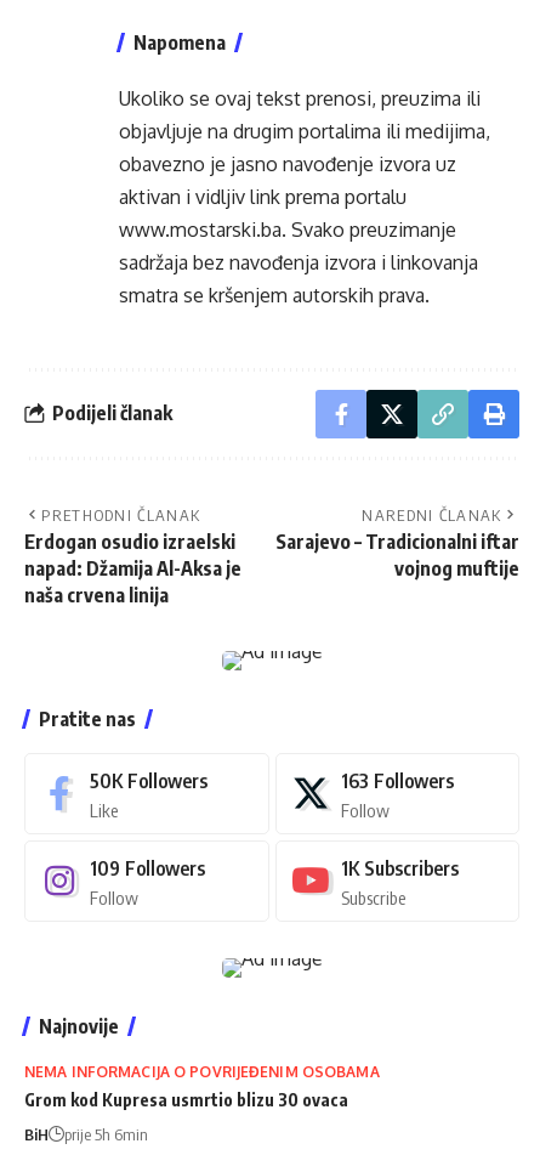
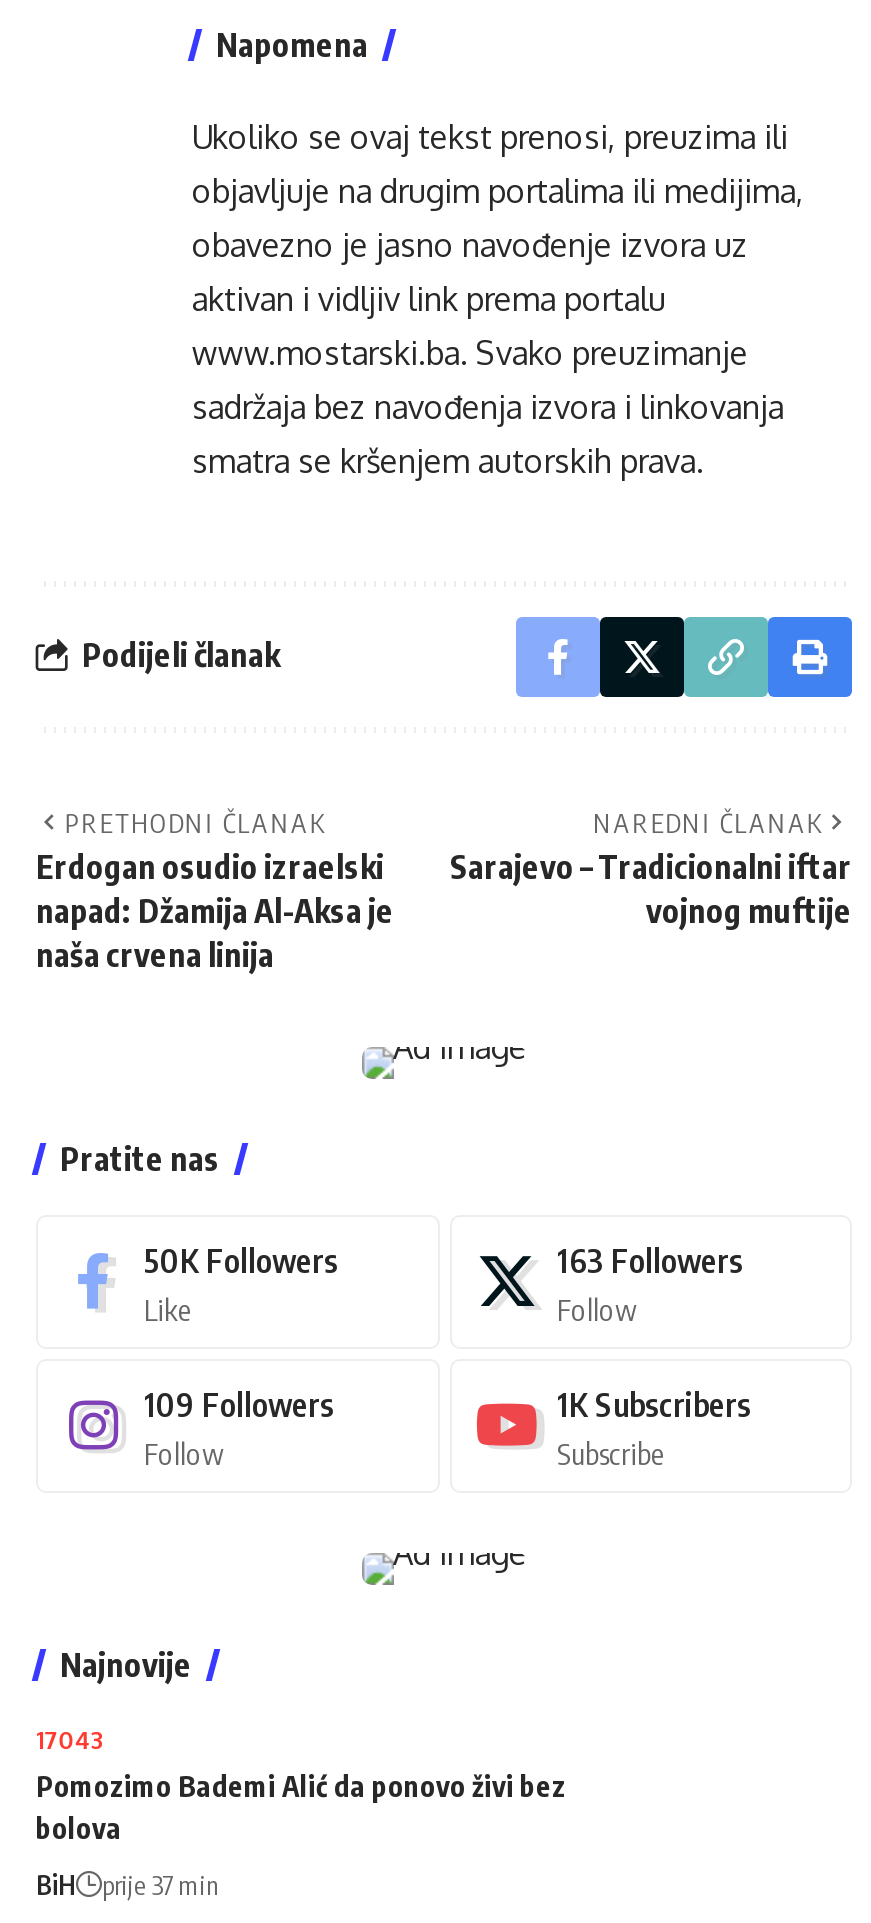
- NEMA INFORMACIJA O POVRIJEĐENIM OSOBAMA
- Grom kod Kupresa usmrtio blizu 30 ovaca
+ 17043
+ Pomozimo Bademi Alić da ponovo živi bez
+ bolova

- BiH prije 5h 6min
+ BiH prije 37 min
